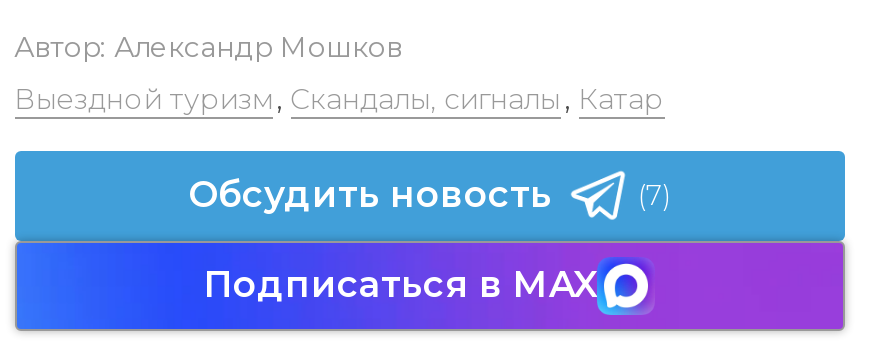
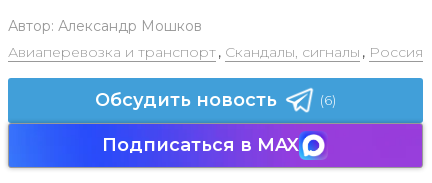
- Выездной туризм , Скандалы, сигналы , Катар
+ Авиаперевозка и транспорт , Скандалы, сигналы , Россия

- (7)
+ (6)
